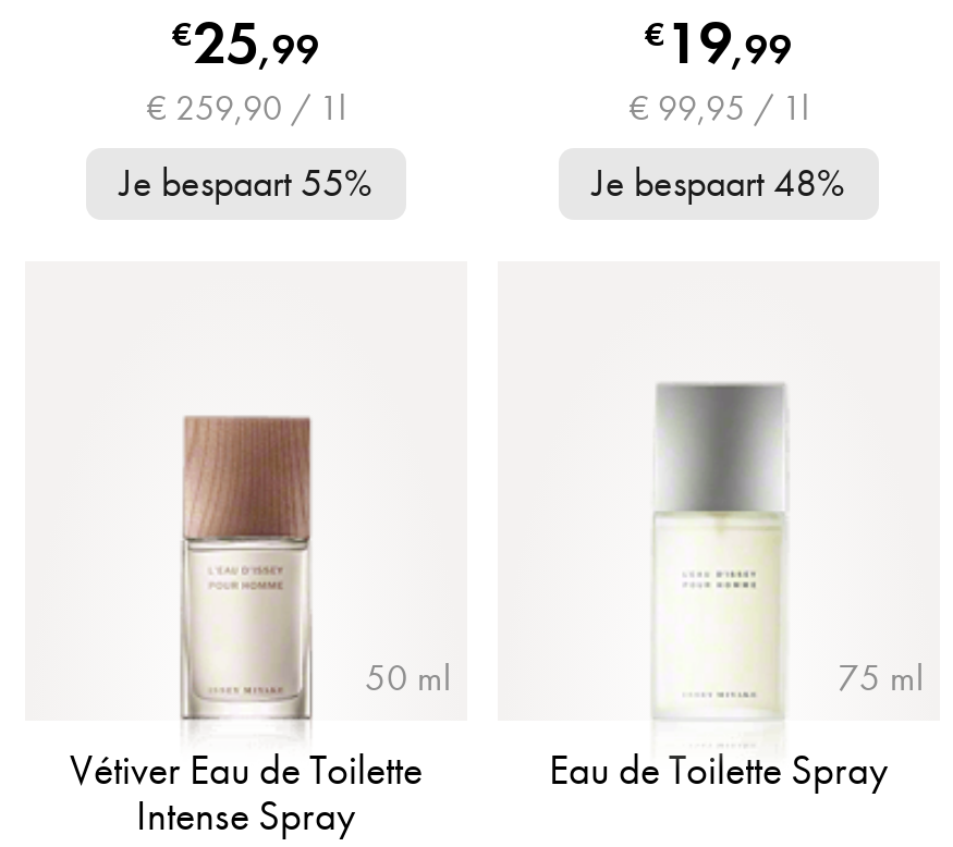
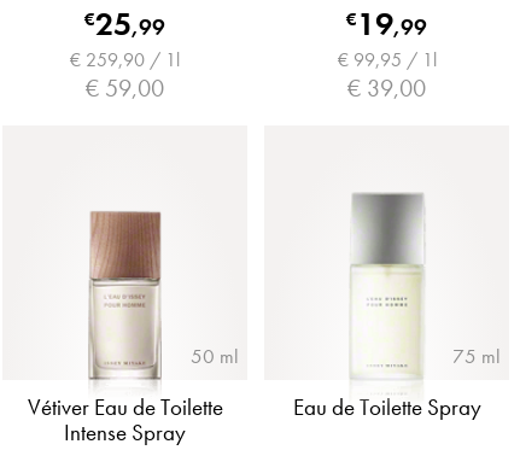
- Je bespaart 55%
+ € 59,00

- Je bespaart 48%
+ € 39,00
